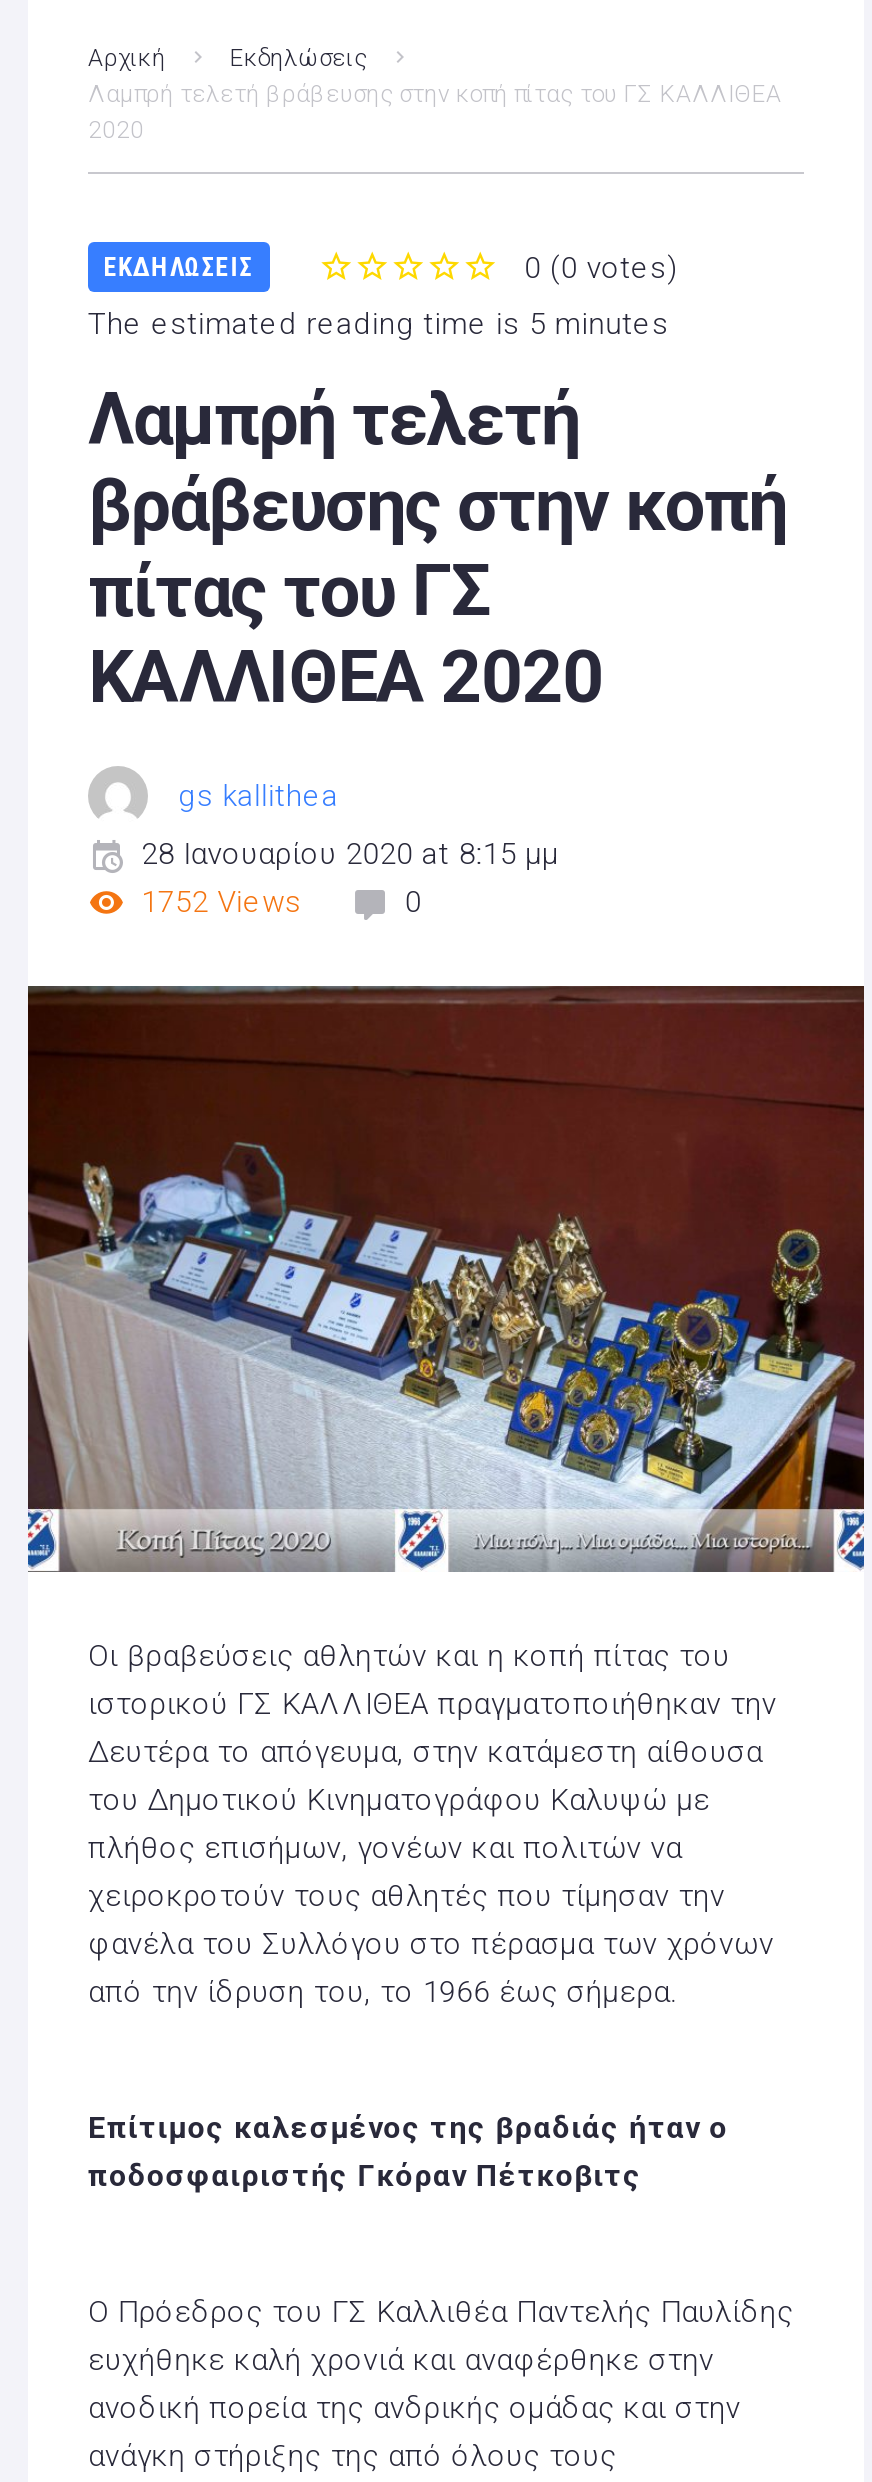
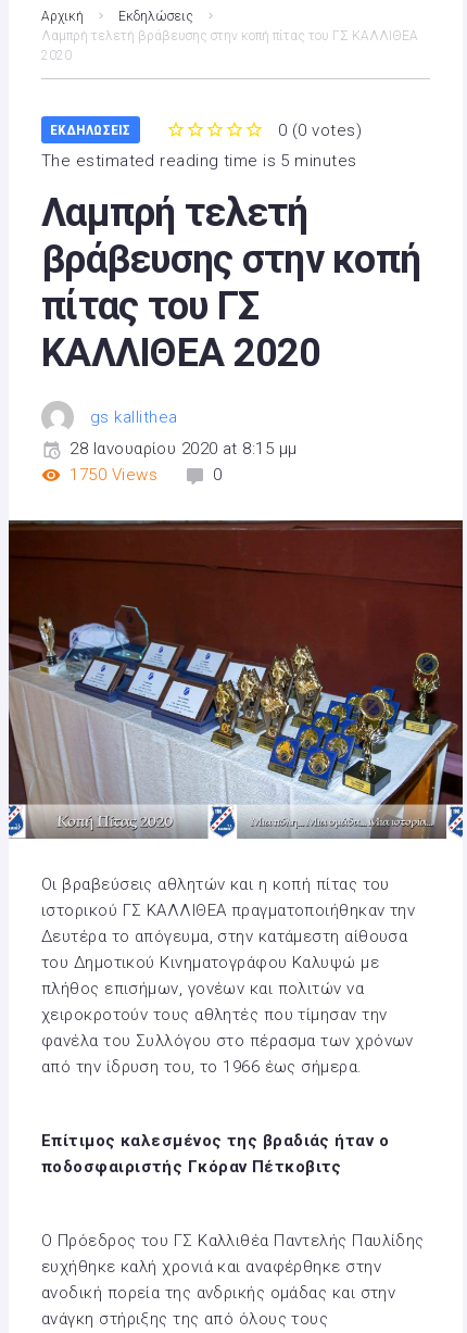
- 1752 Views
+ 1750 Views
